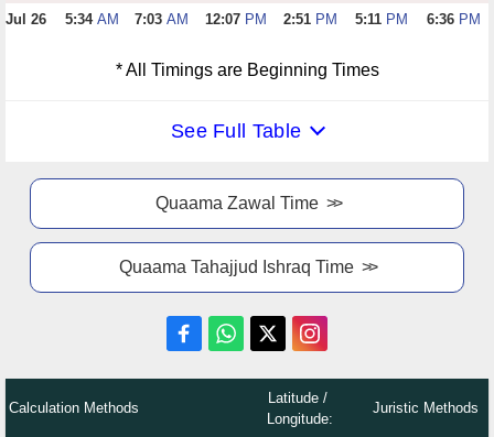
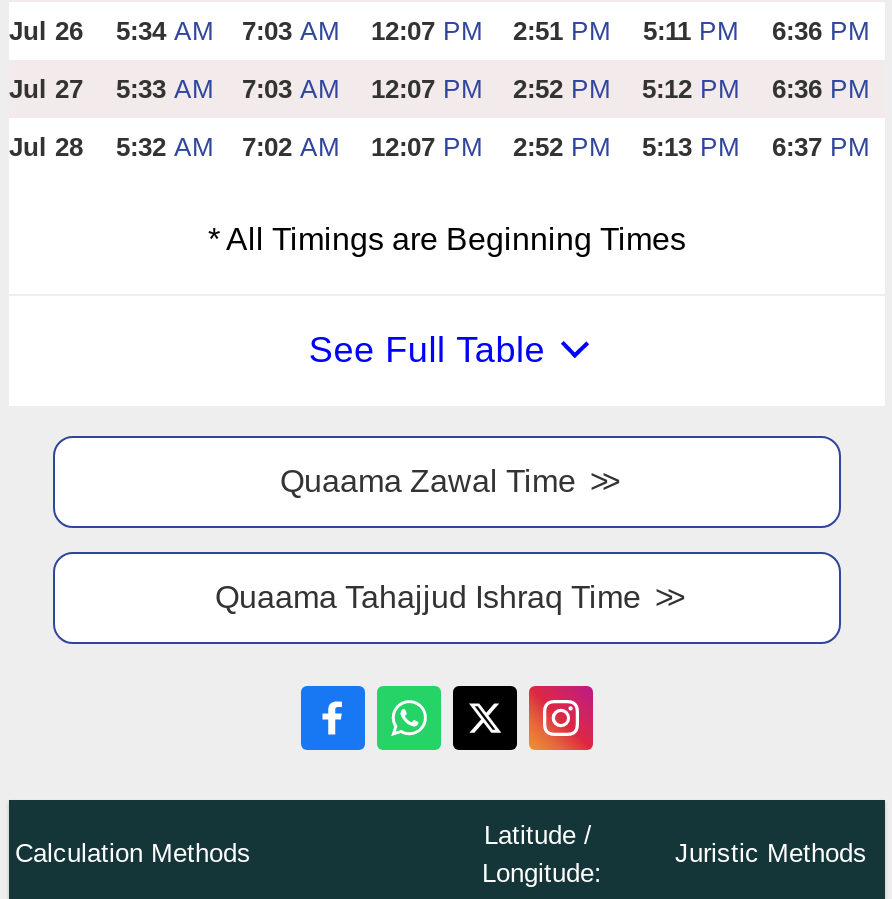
+ Jul 27
+ 5:33 AM
+ 7:03 AM
+ 12:07 PM
+ 2:52 PM
+ 5:12 PM
+ 6:36 PM
+ Jul 28
+ 5:32 AM
+ 7:02 AM
+ 12:07 PM
+ 2:52 PM
+ 5:13 PM
+ 6:37 PM
